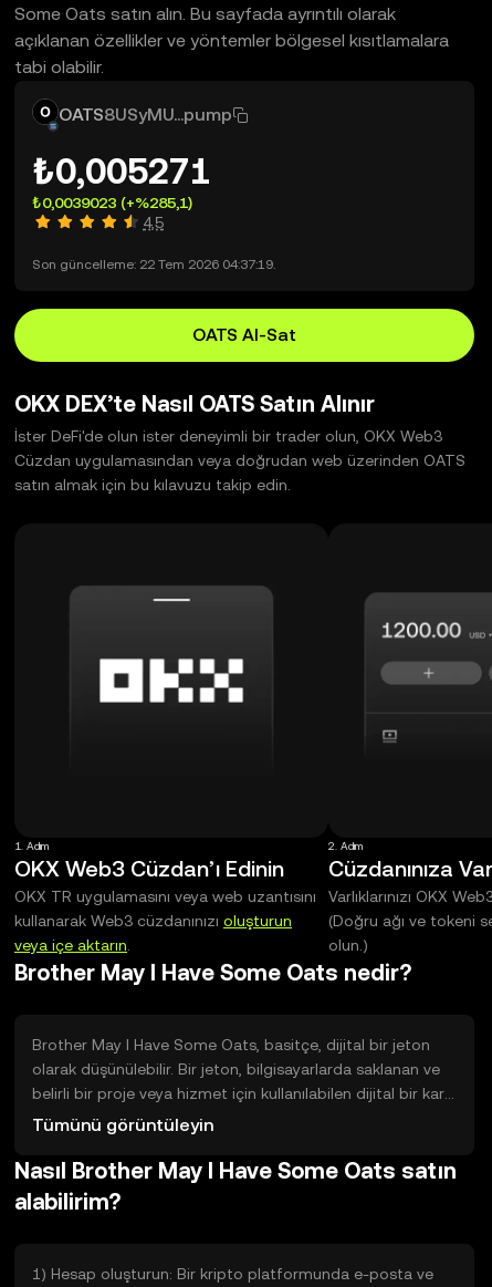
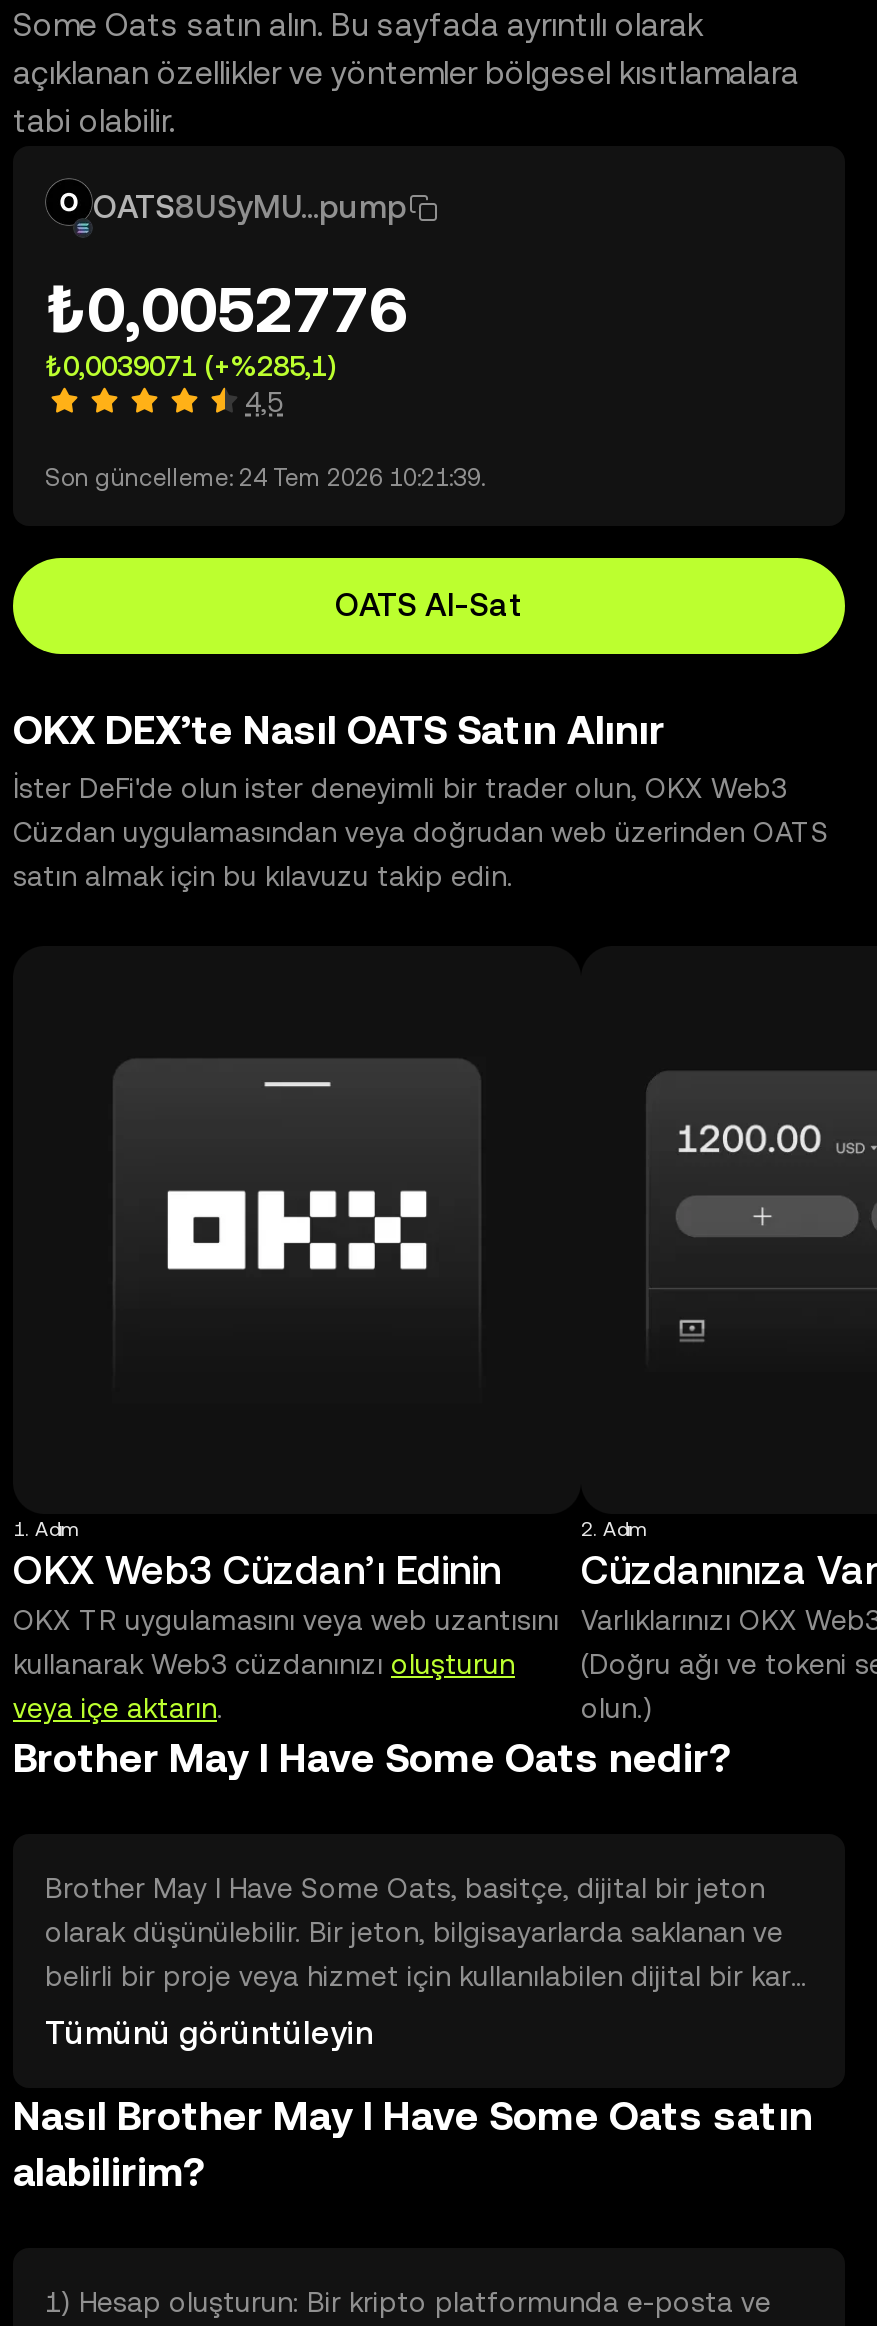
- ₺0,005271
+ ₺0,0052776

- ₺0,0039023 (+%285,1)
+ ₺0,0039071 (+%285,1)

- Son güncelleme: 22 Tem 2026 04:37:19.
+ Son güncelleme: 24 Tem 2026 10:21:39.
